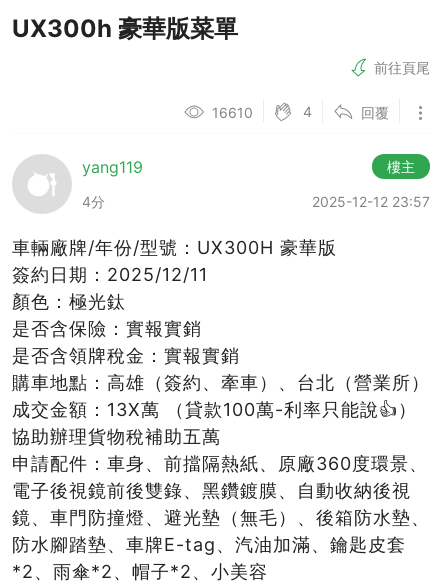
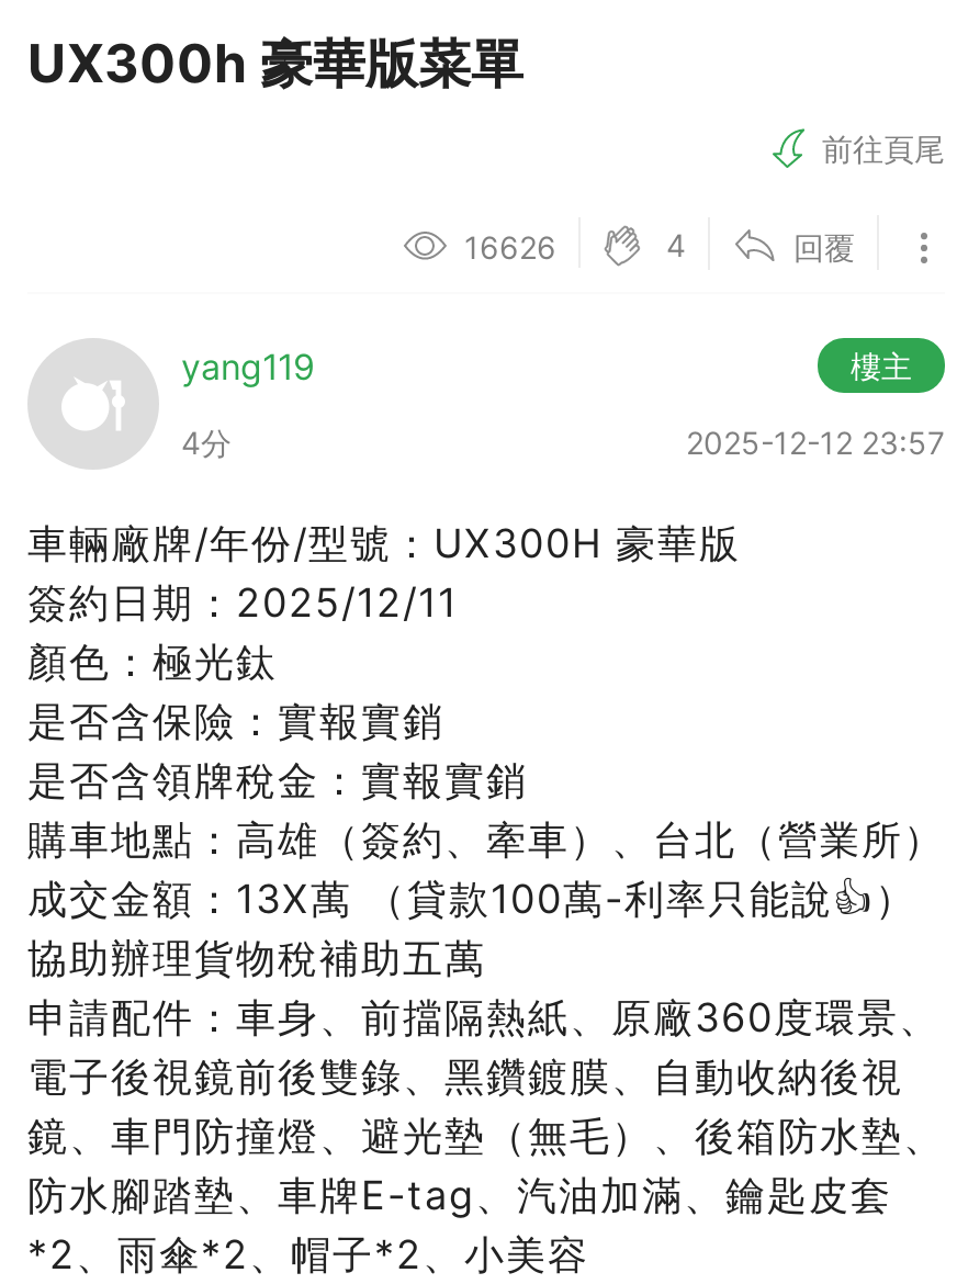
- 16610
+ 16626
